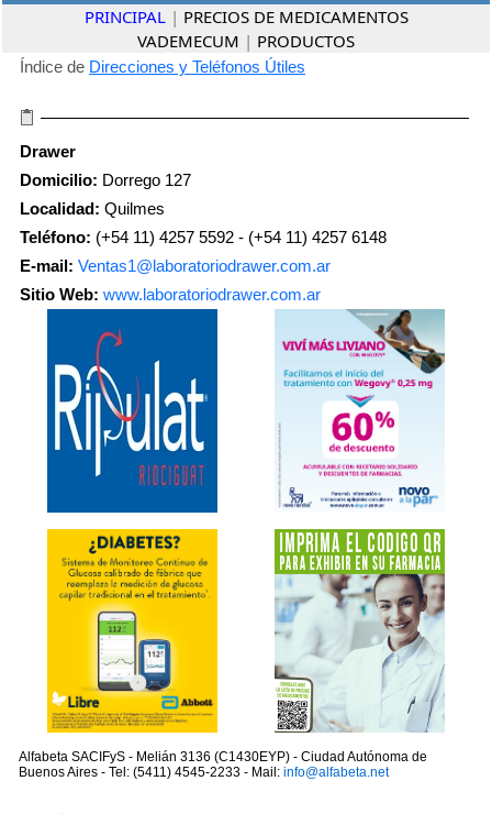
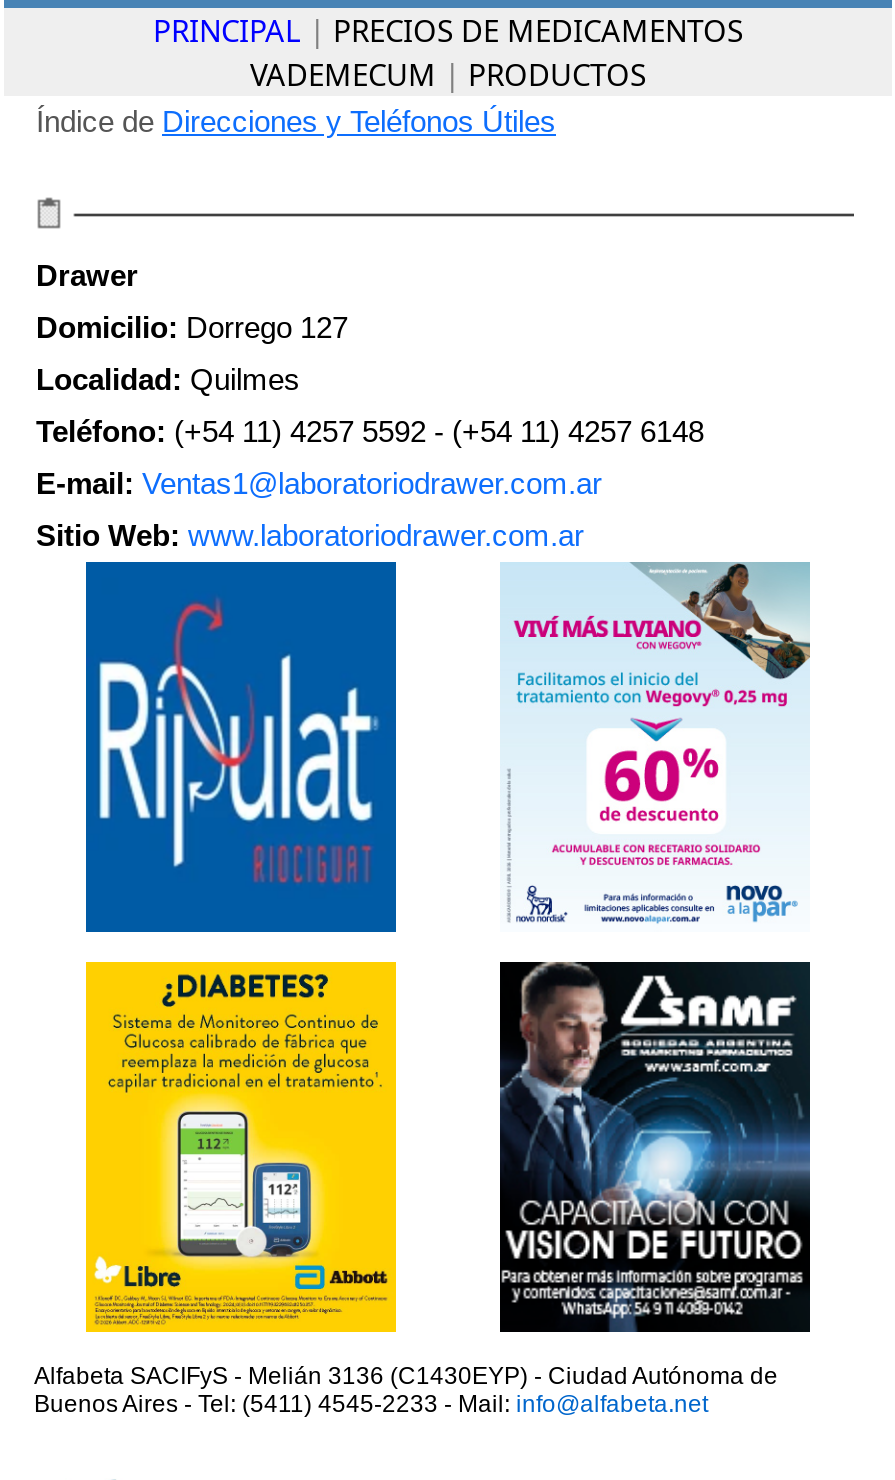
- [image]
+ [image]
